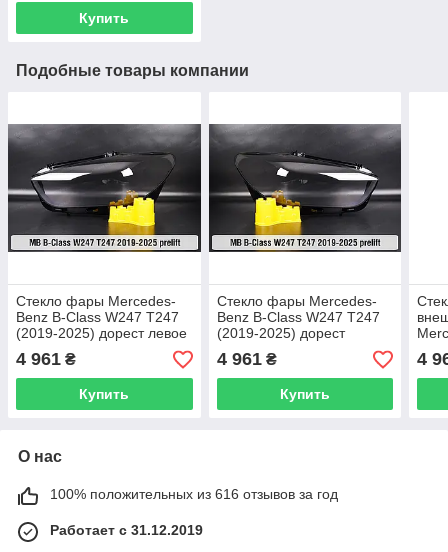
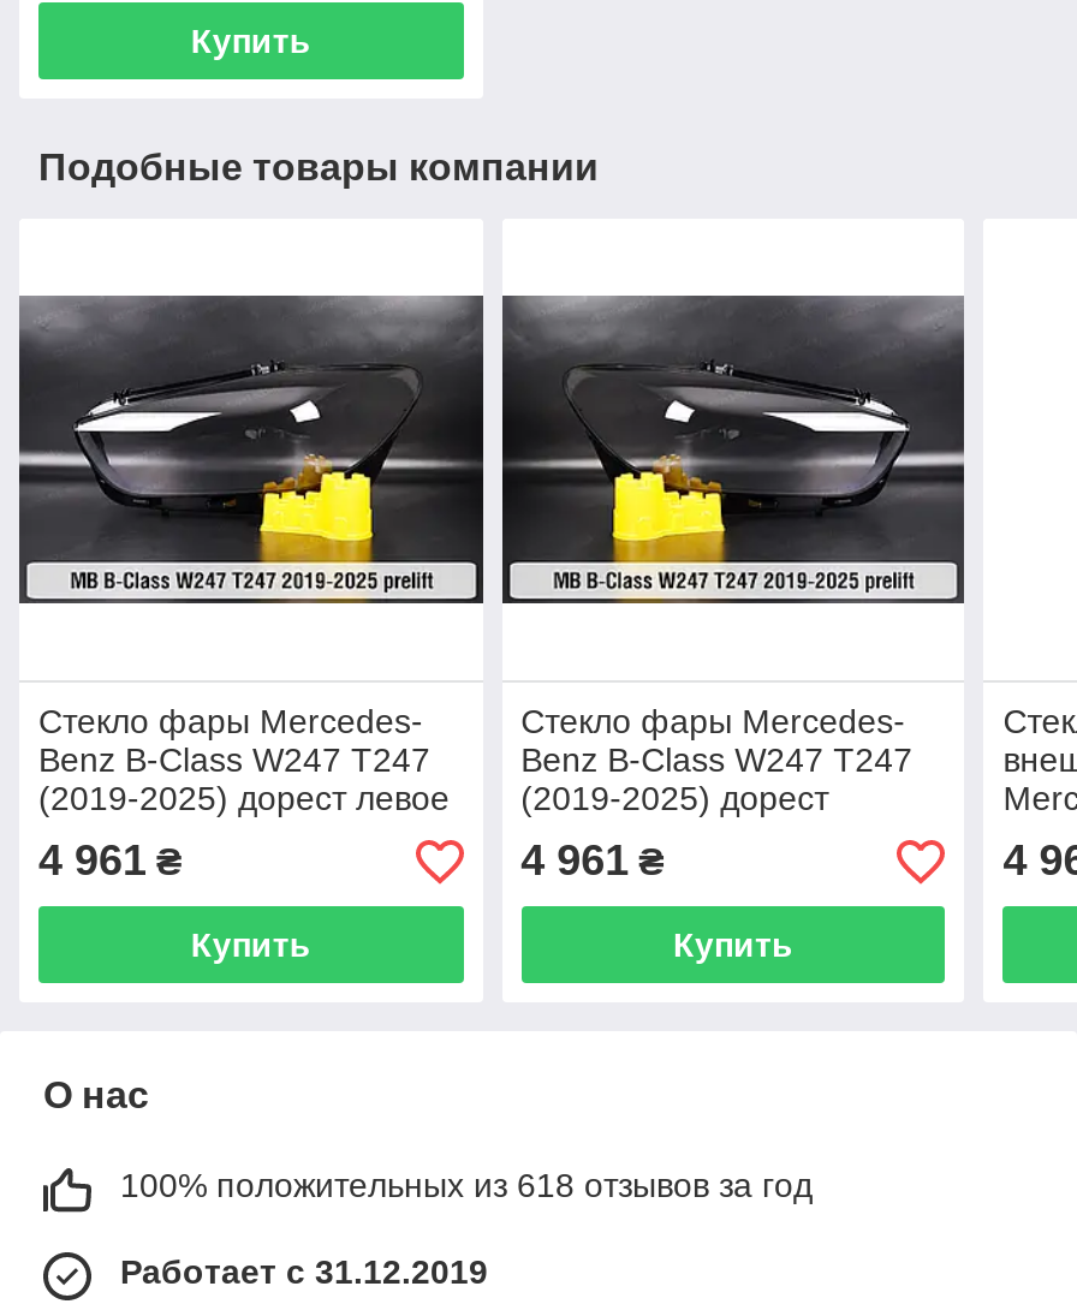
- 100% положительных из 616 отзывов за год
+ 100% положительных из 618 отзывов за год
